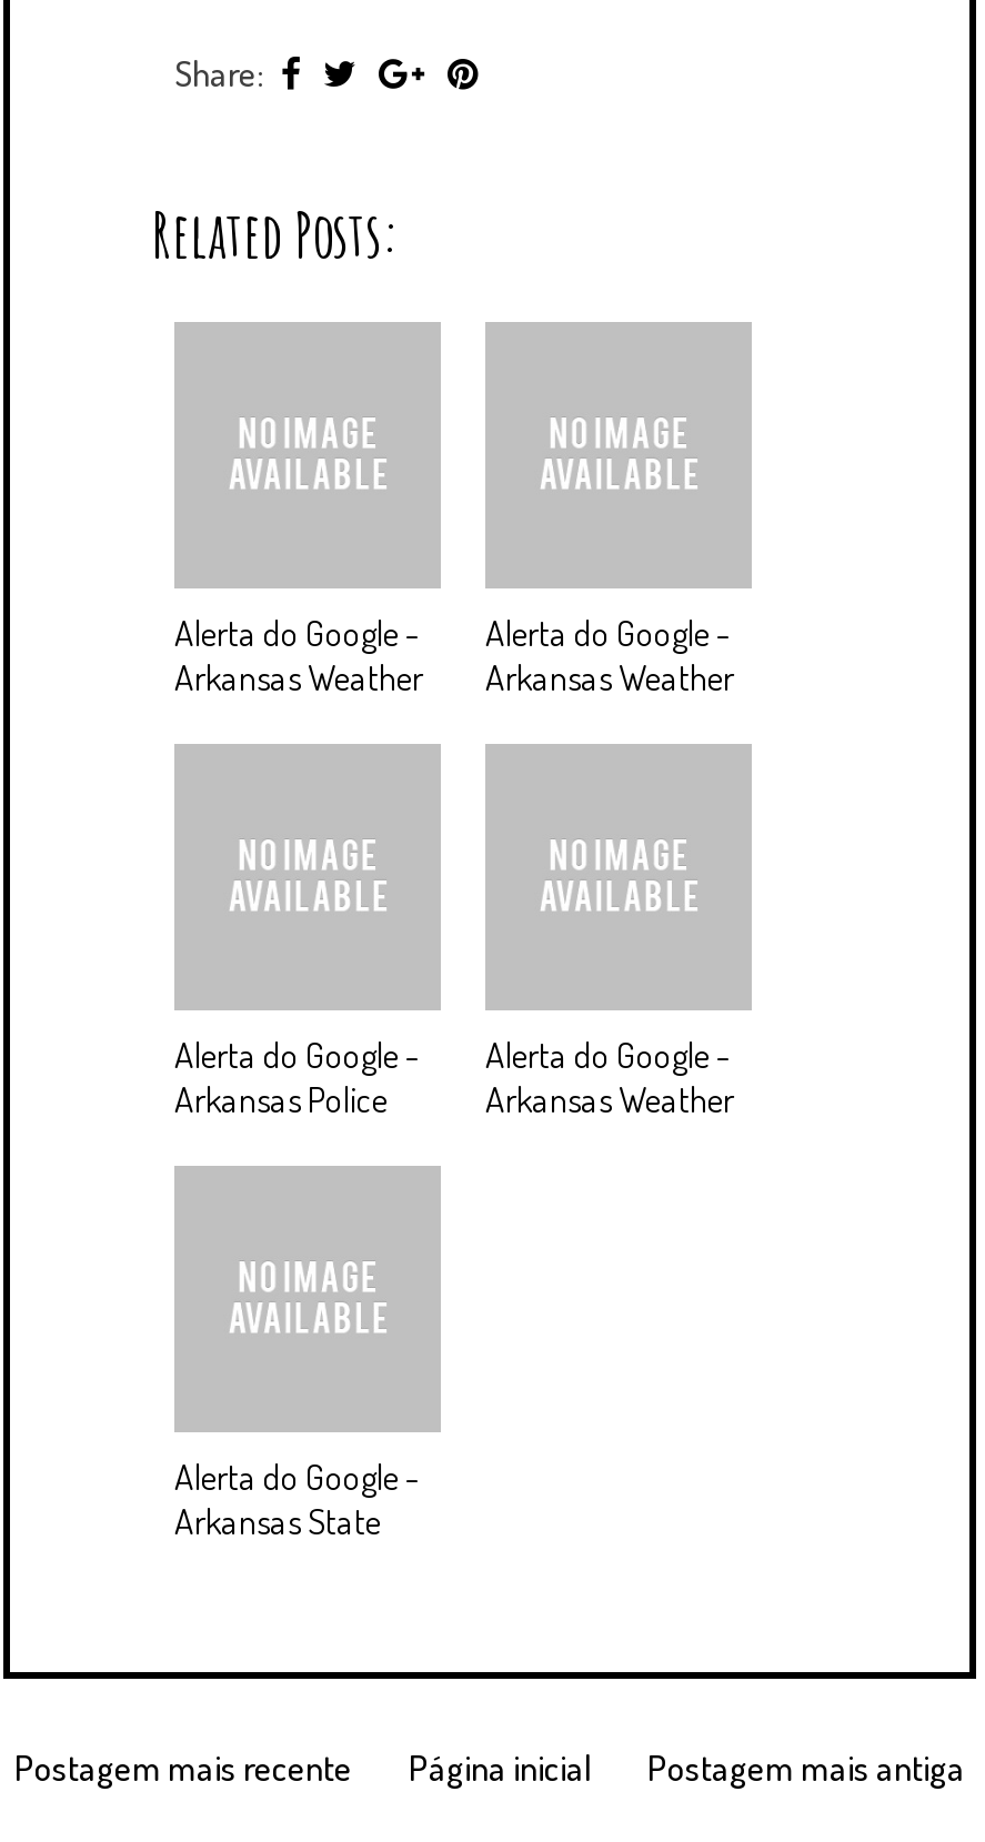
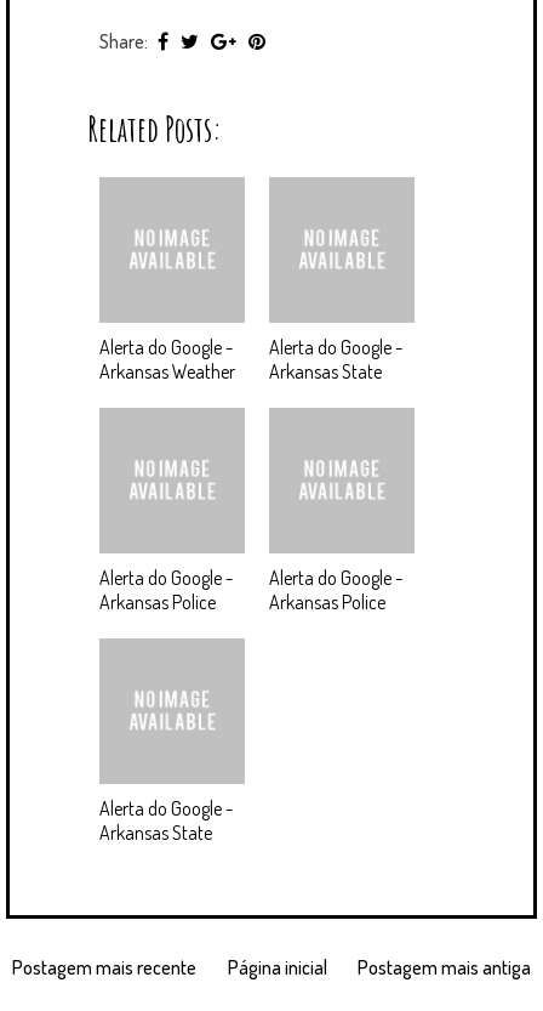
- Arkansas Weather
+ Arkansas State

- Arkansas Weather
+ Arkansas Police
